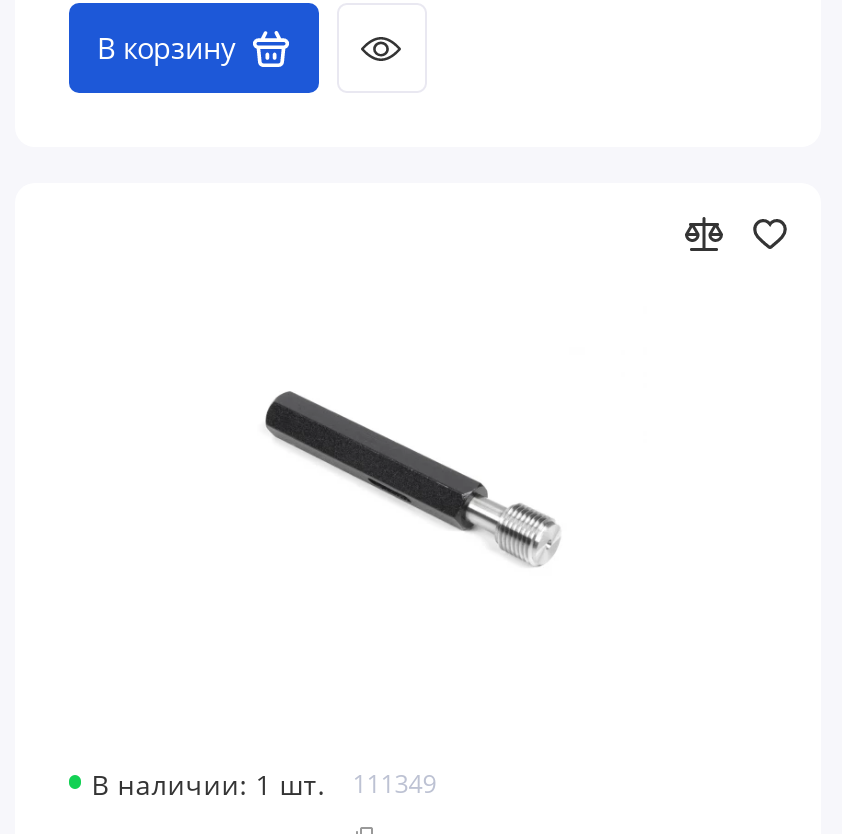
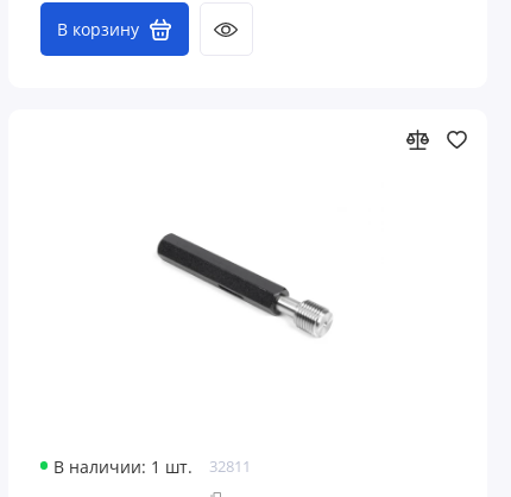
- В наличии: 1 шт. 111349
+ В наличии: 1 шт. 32811
